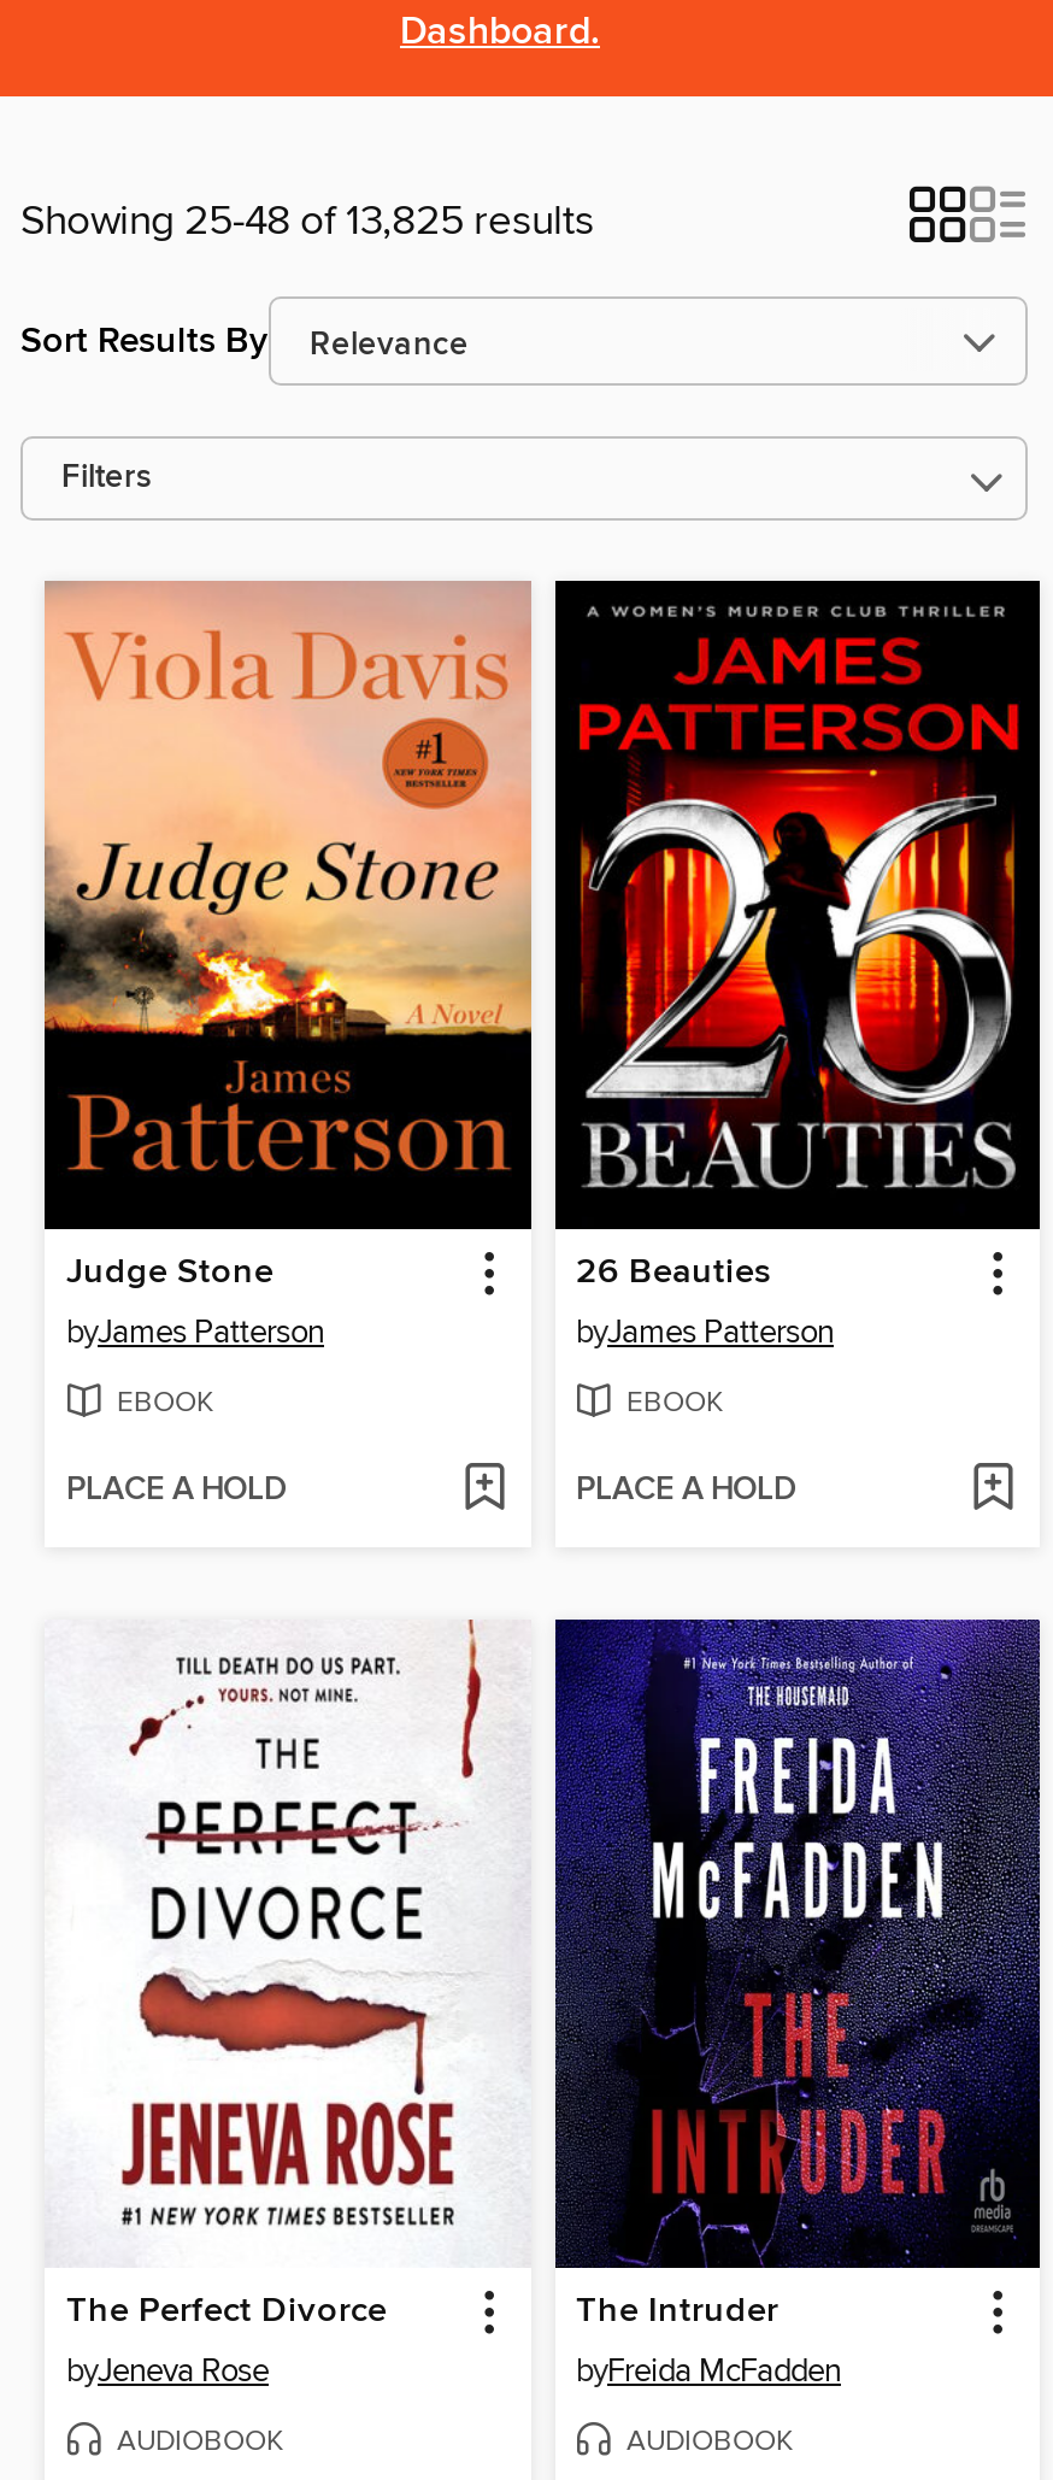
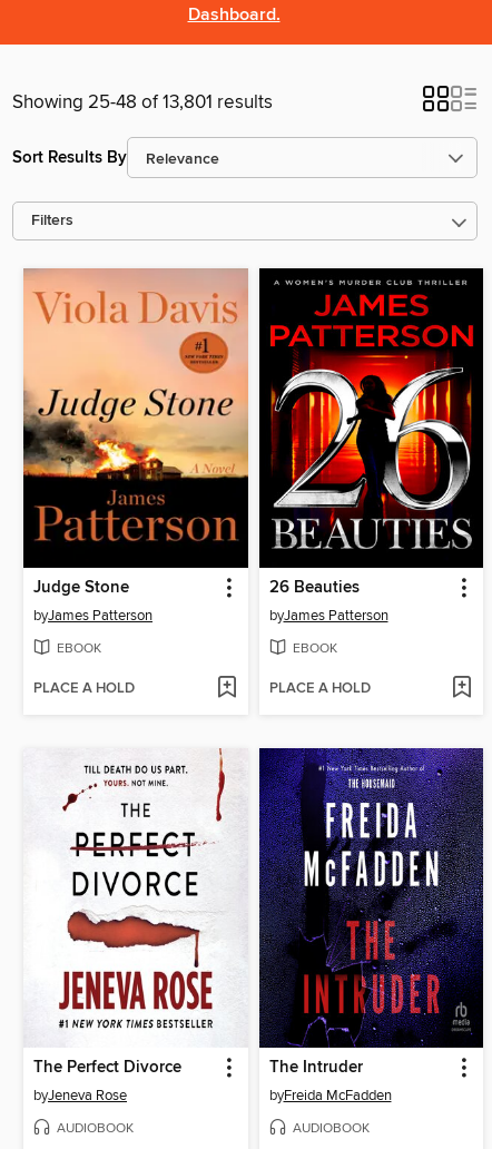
- Showing 25-48 of 13,825 results
+ Showing 25-48 of 13,801 results
